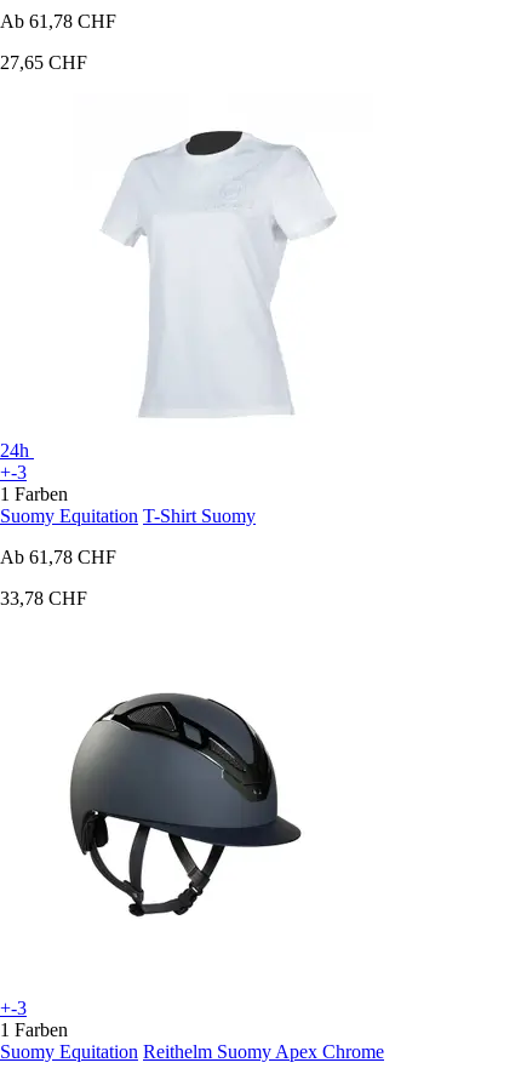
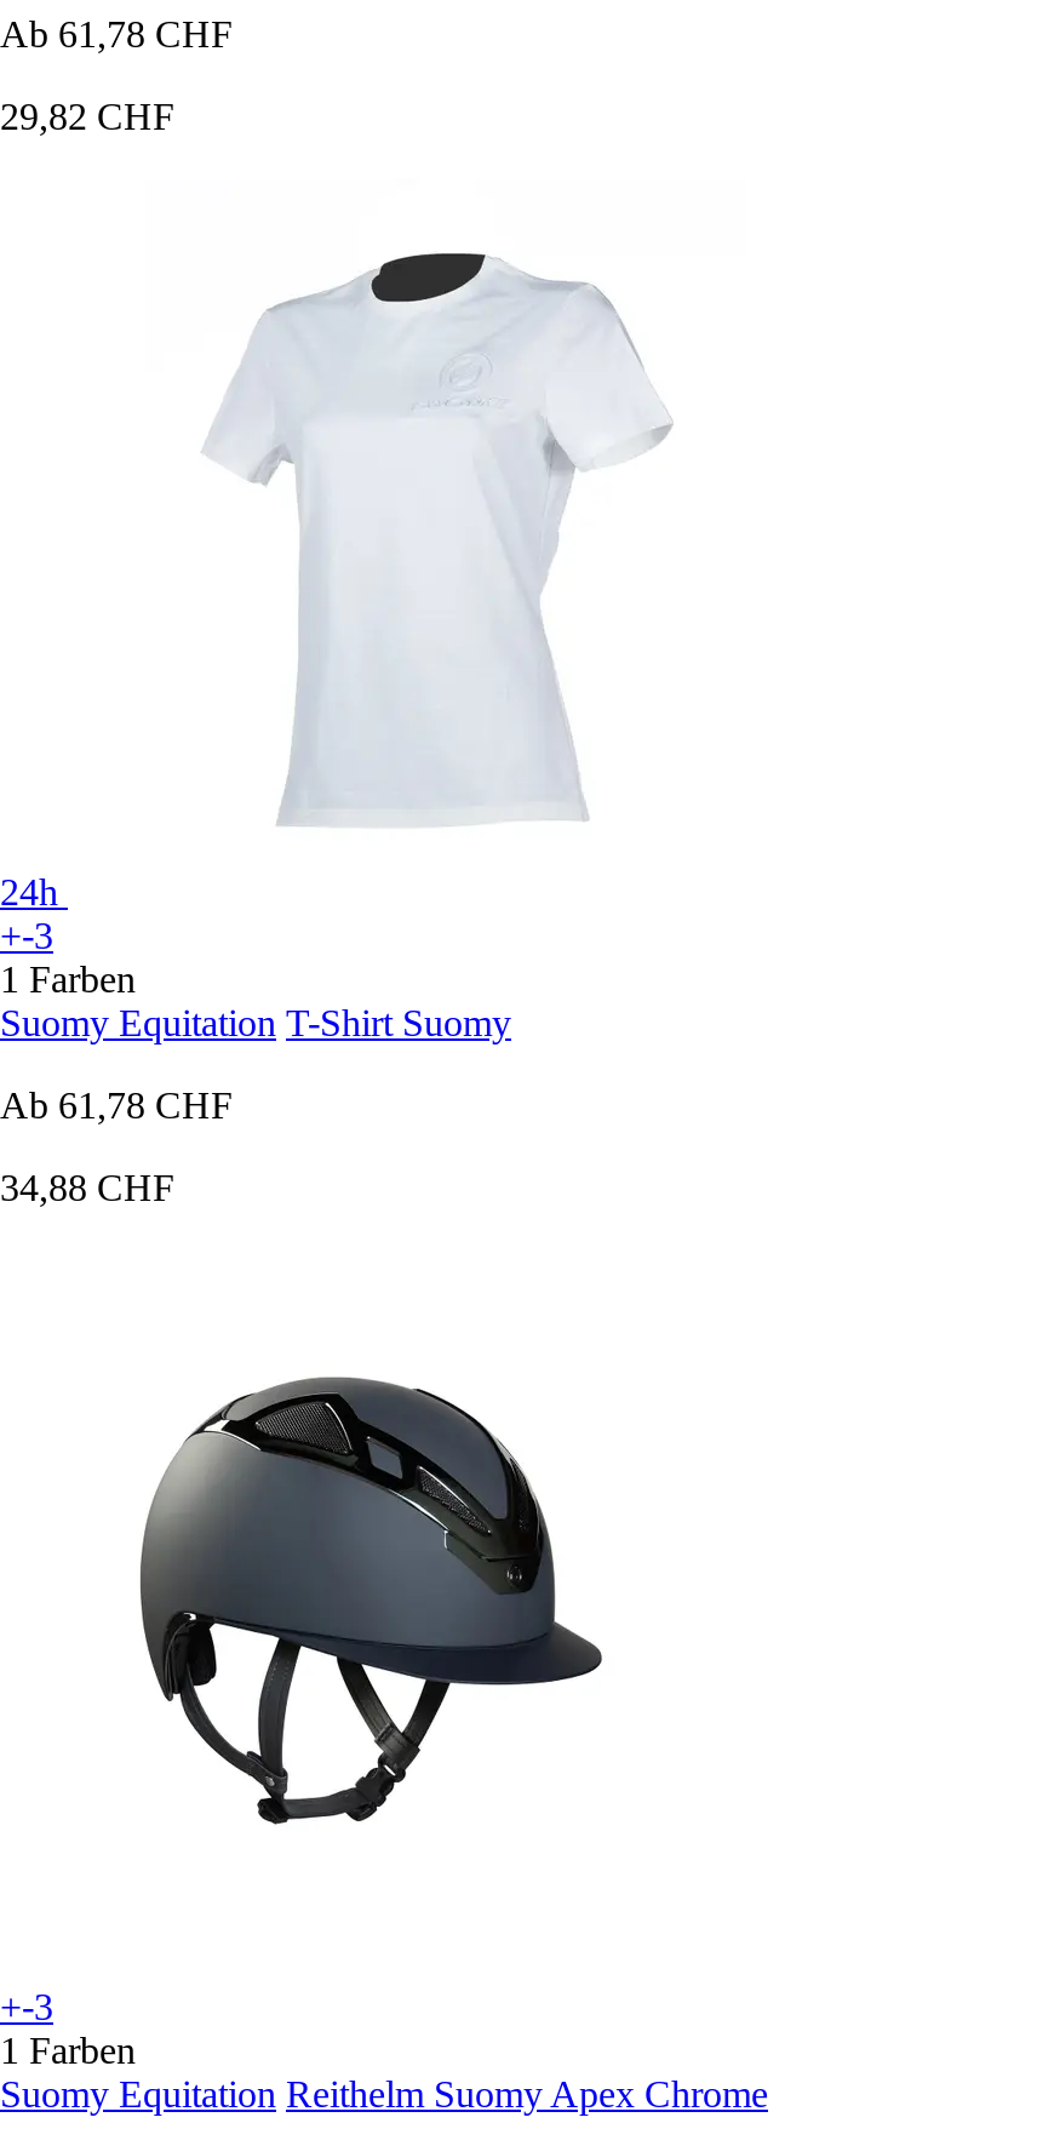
- 27,65 CHF
+ 29,82 CHF

- 33,78 CHF
+ 34,88 CHF
